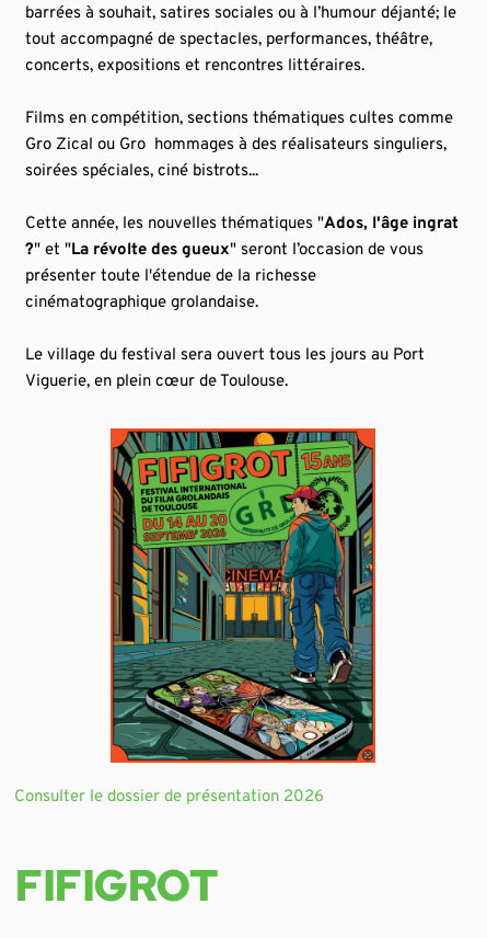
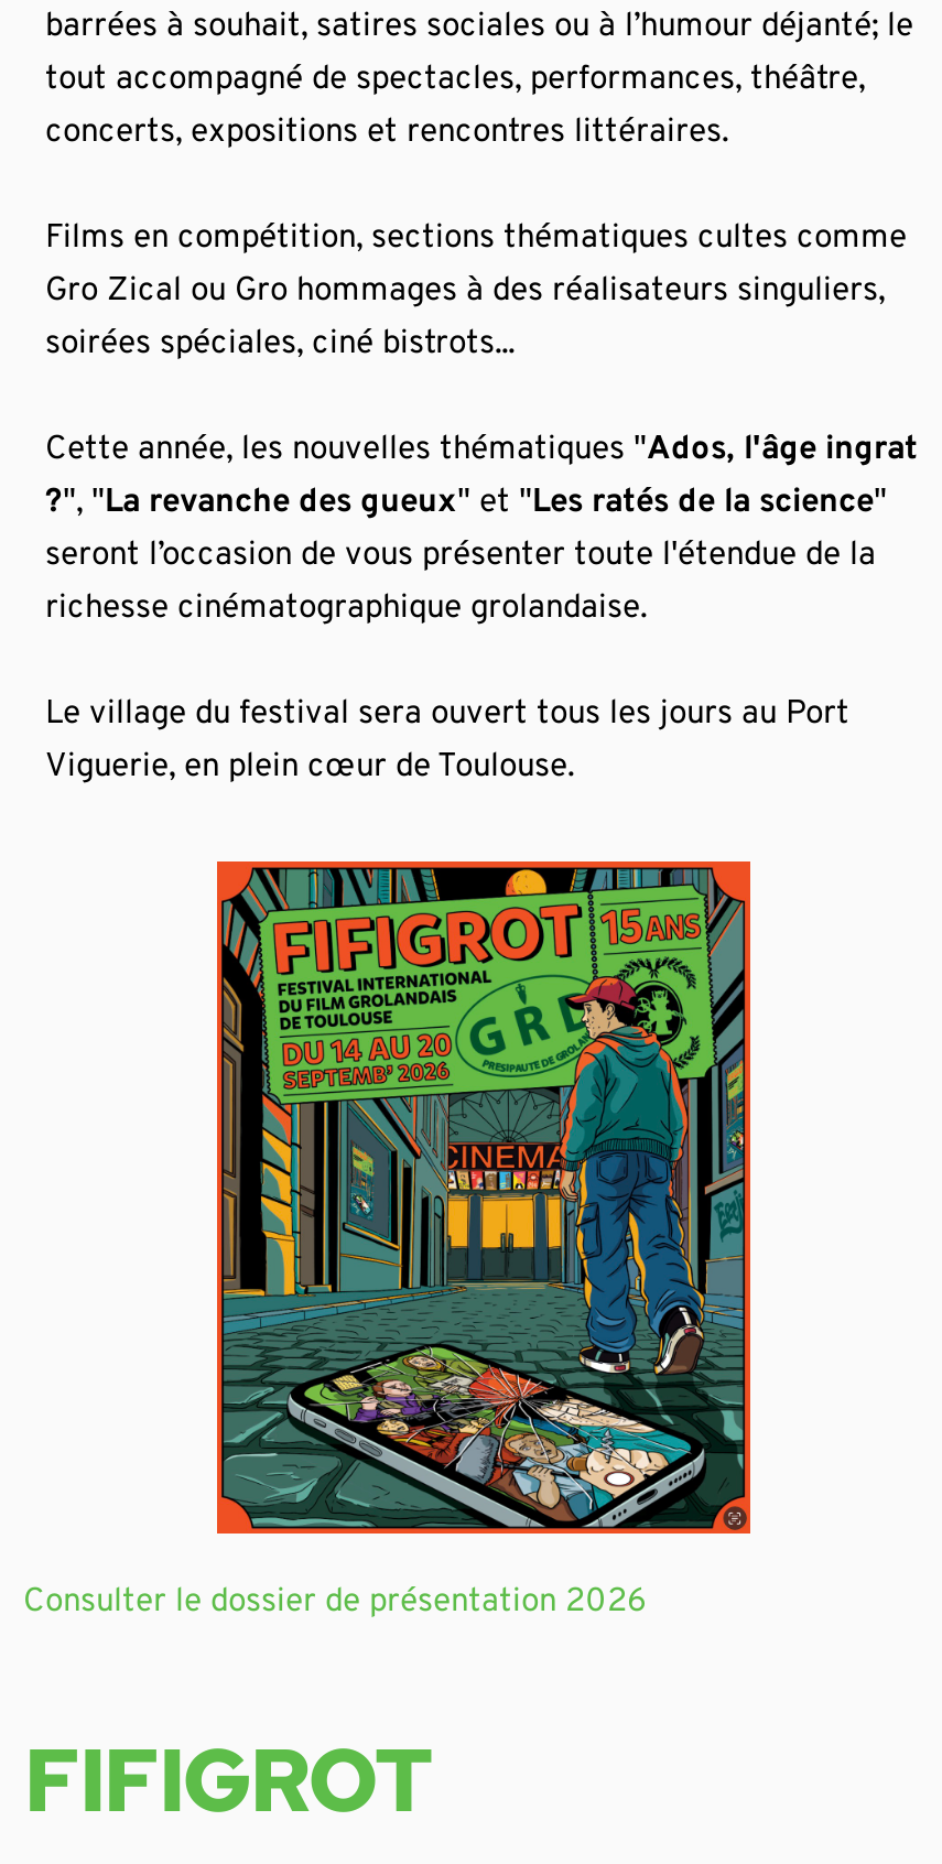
- ?" et "La révolte des gueux" seront l’occasion de vous
- présenter toute l'étendue de la richesse
- cinématographique grolandaise.
+ ?", "La revanche des gueux" et "Les ratés de la science"
+ seront l’occasion de vous présenter toute l'étendue de la
+ richesse cinématographique grolandaise.
